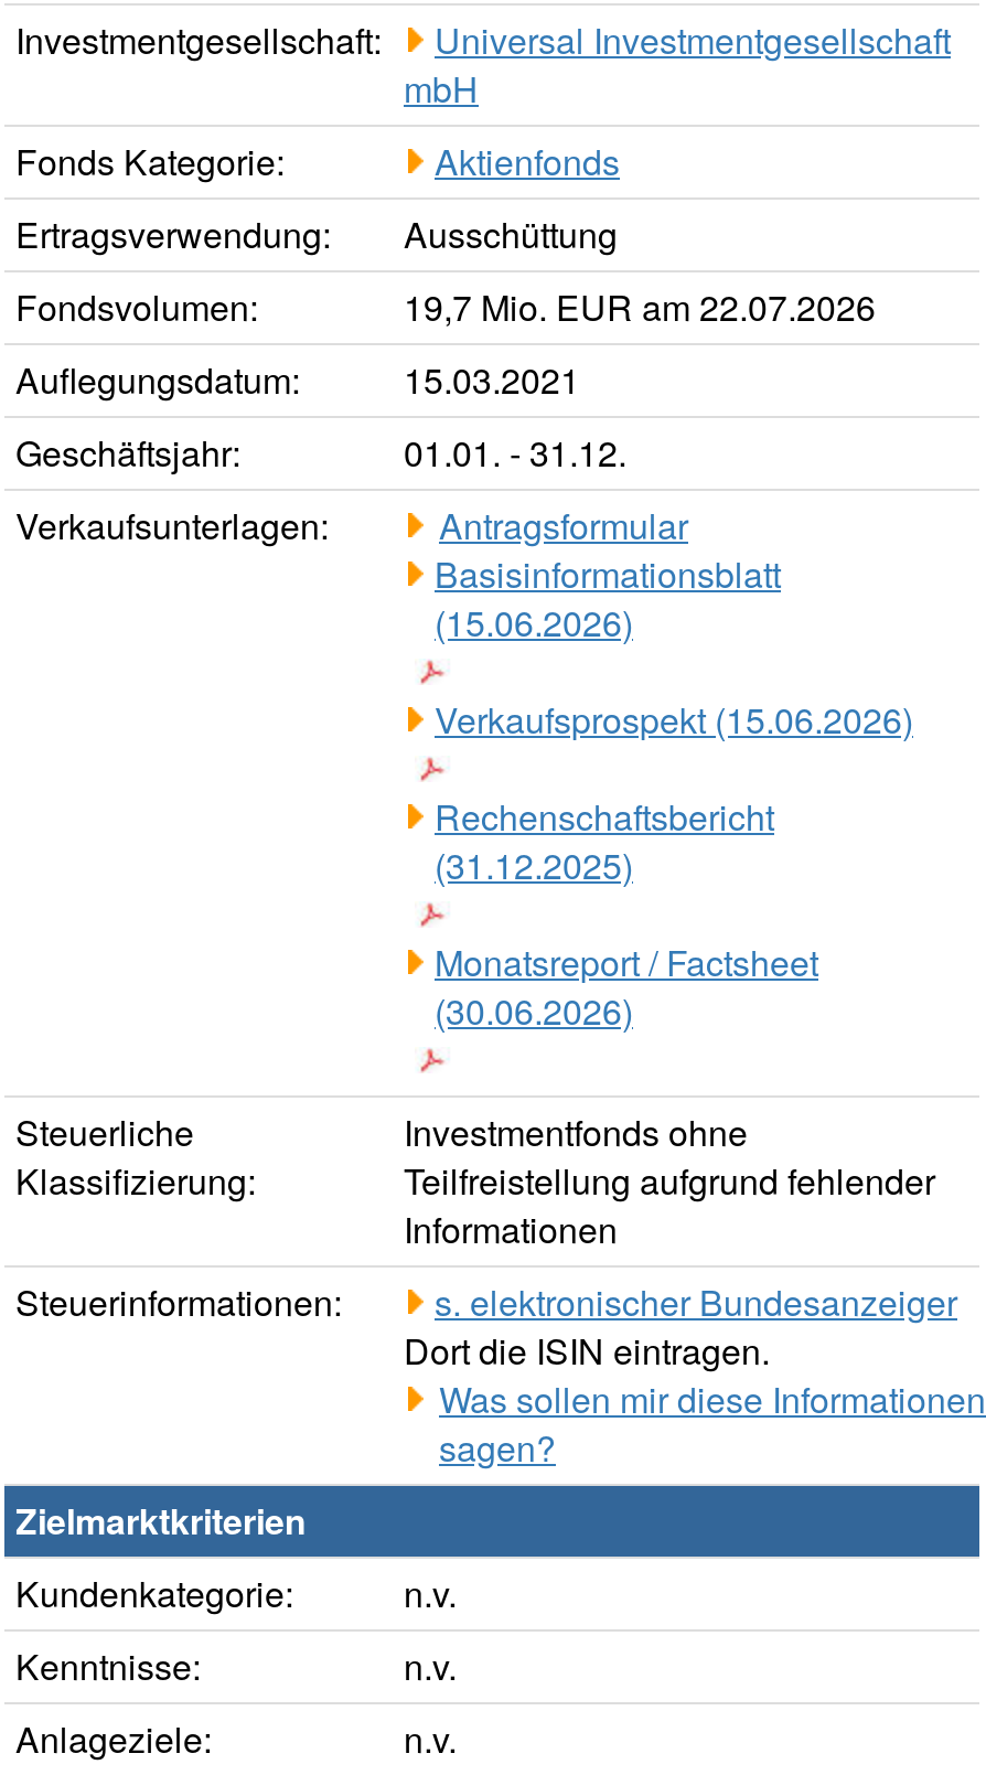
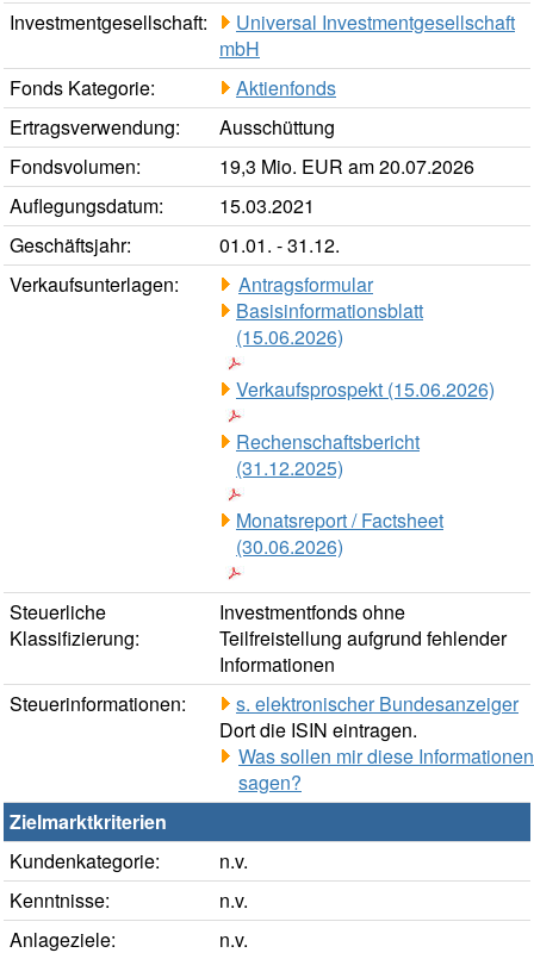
- 19,7 Mio. EUR am 22.07.2026
+ 19,3 Mio. EUR am 20.07.2026
